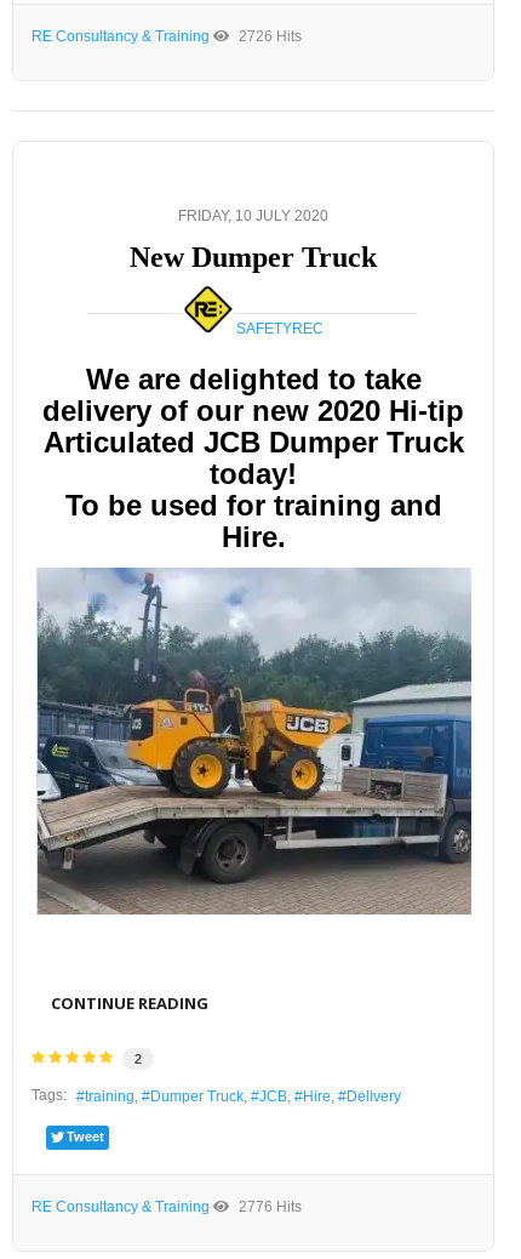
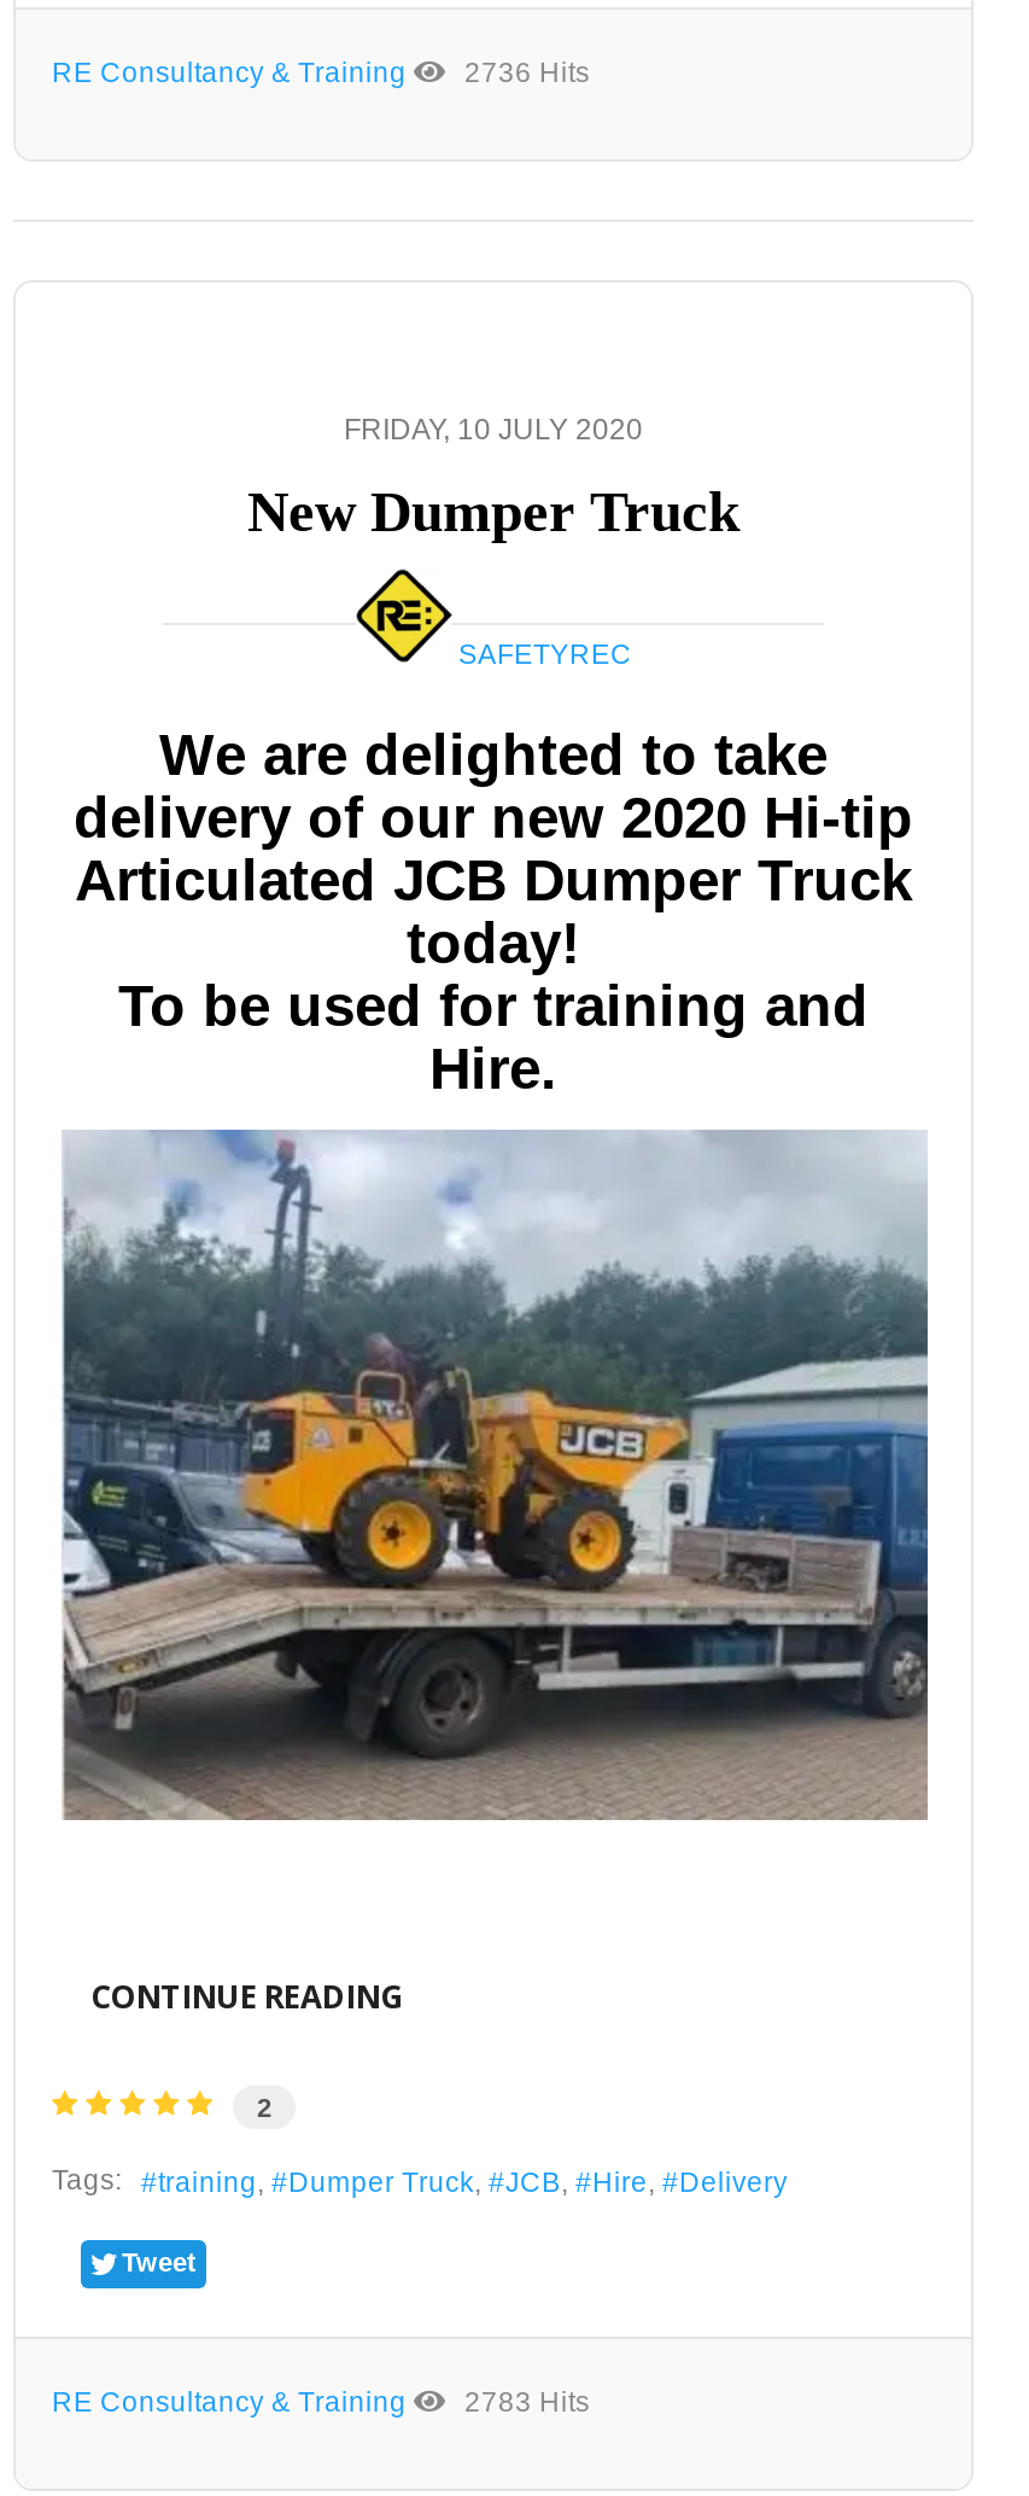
- RE Consultancy & Training 2726 Hits
+ RE Consultancy & Training 2736 Hits

- RE Consultancy & Training 2776 Hits
+ RE Consultancy & Training 2783 Hits
